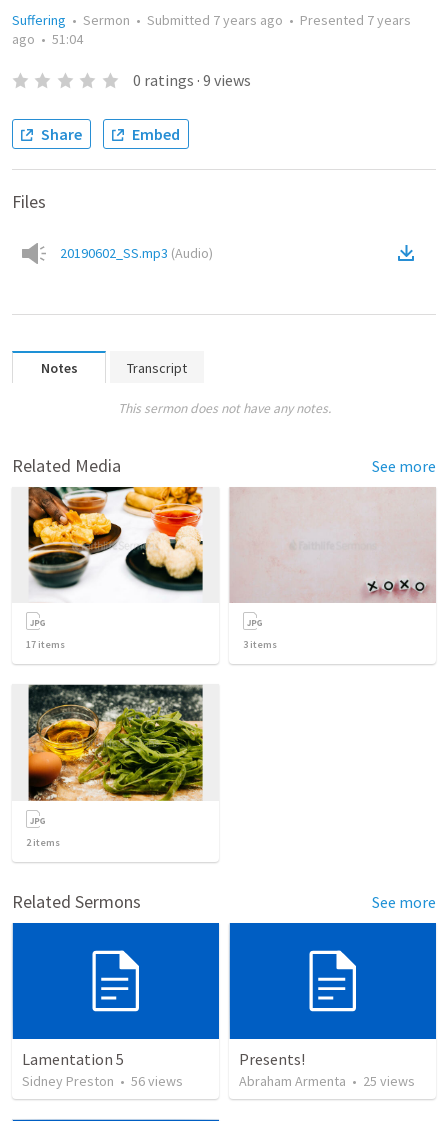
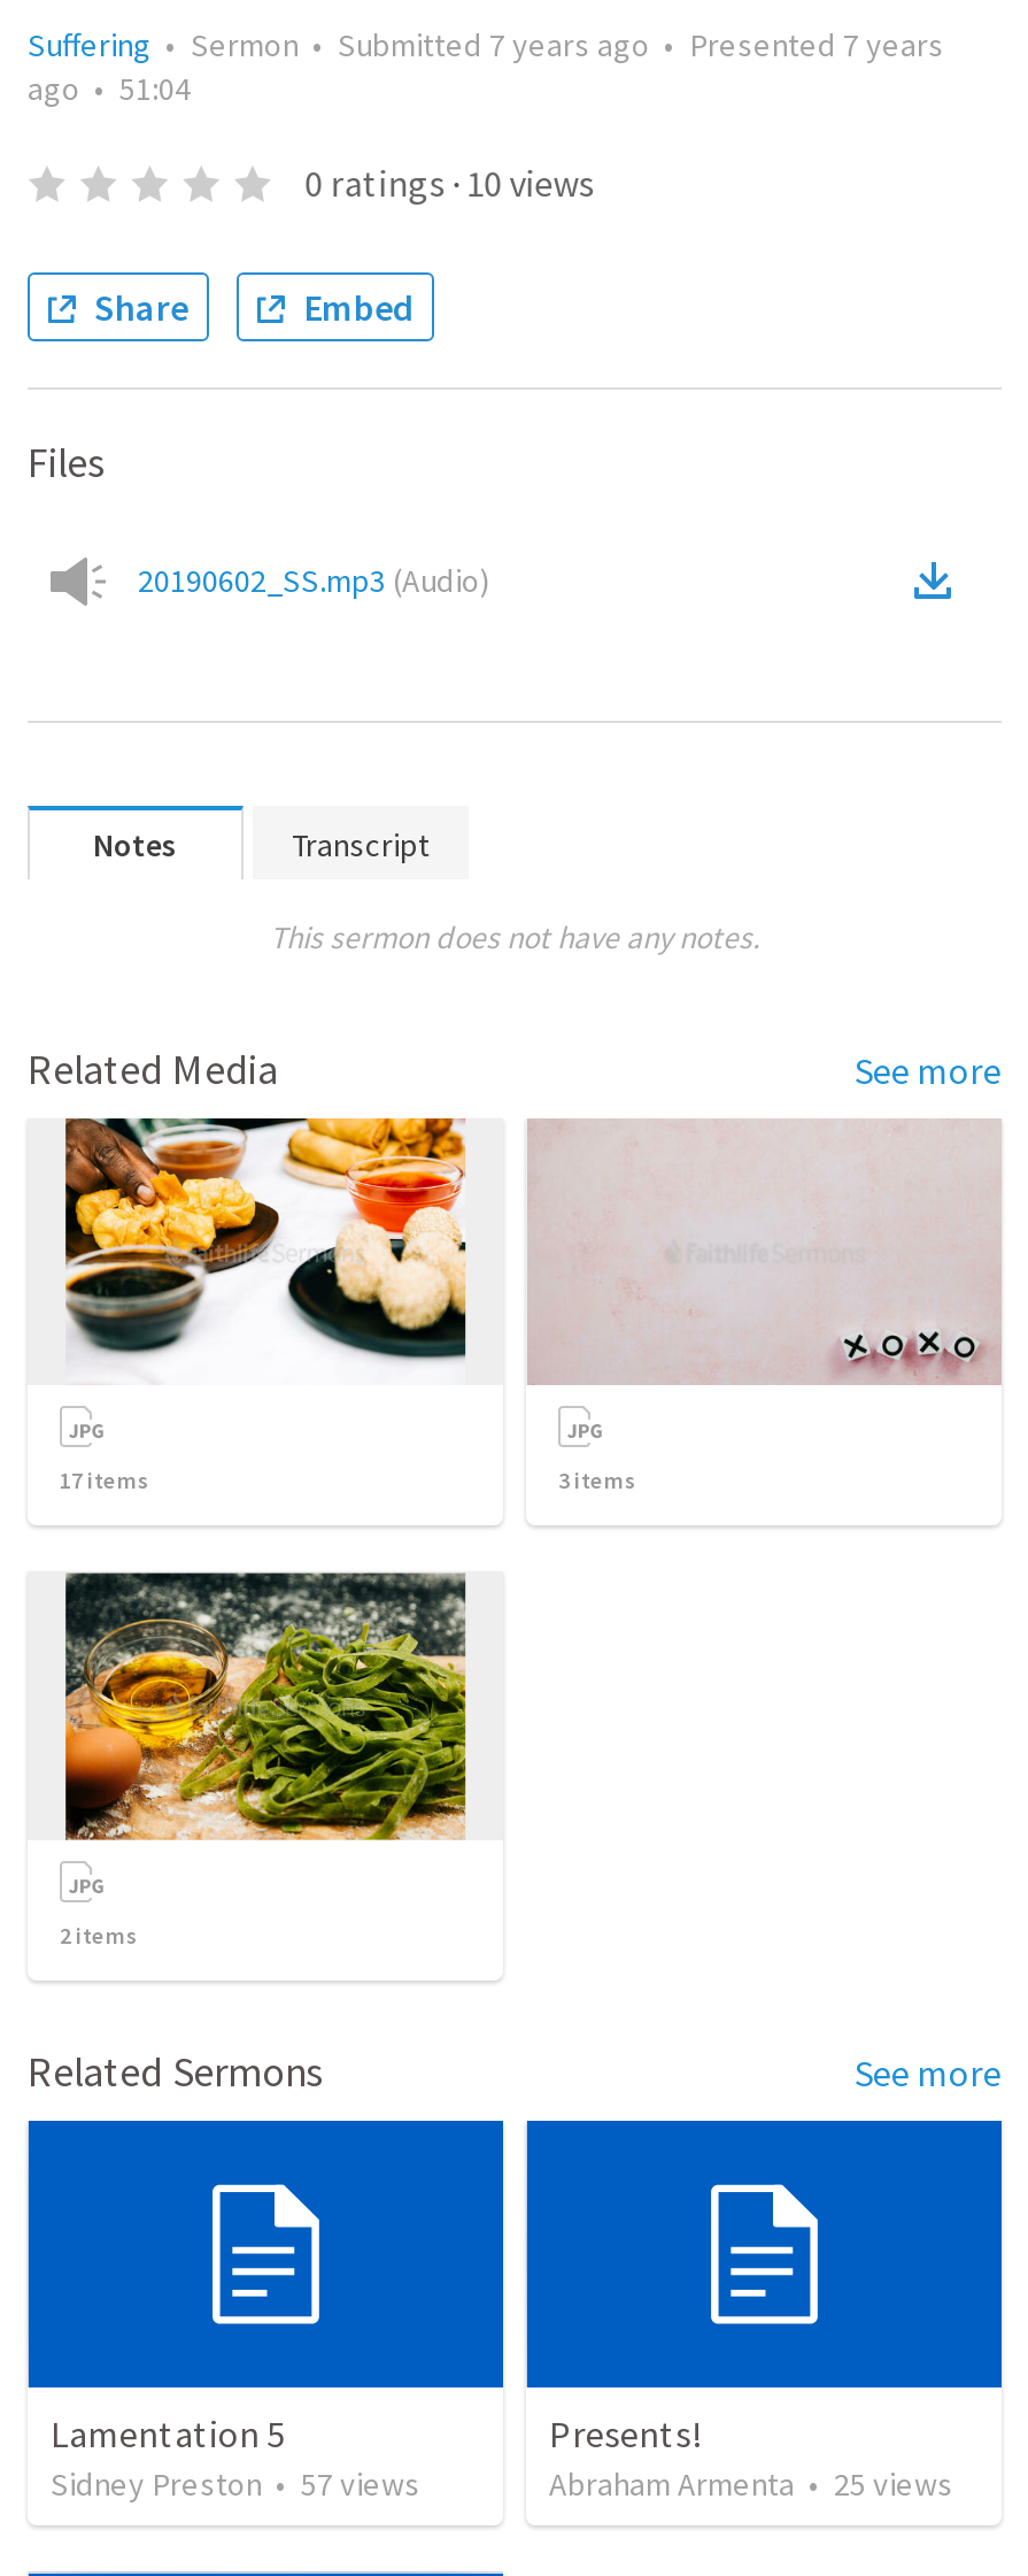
- 0 ratings · 9 views
+ 0 ratings · 10 views

- Sidney Preston • 56 views
+ Sidney Preston • 57 views
